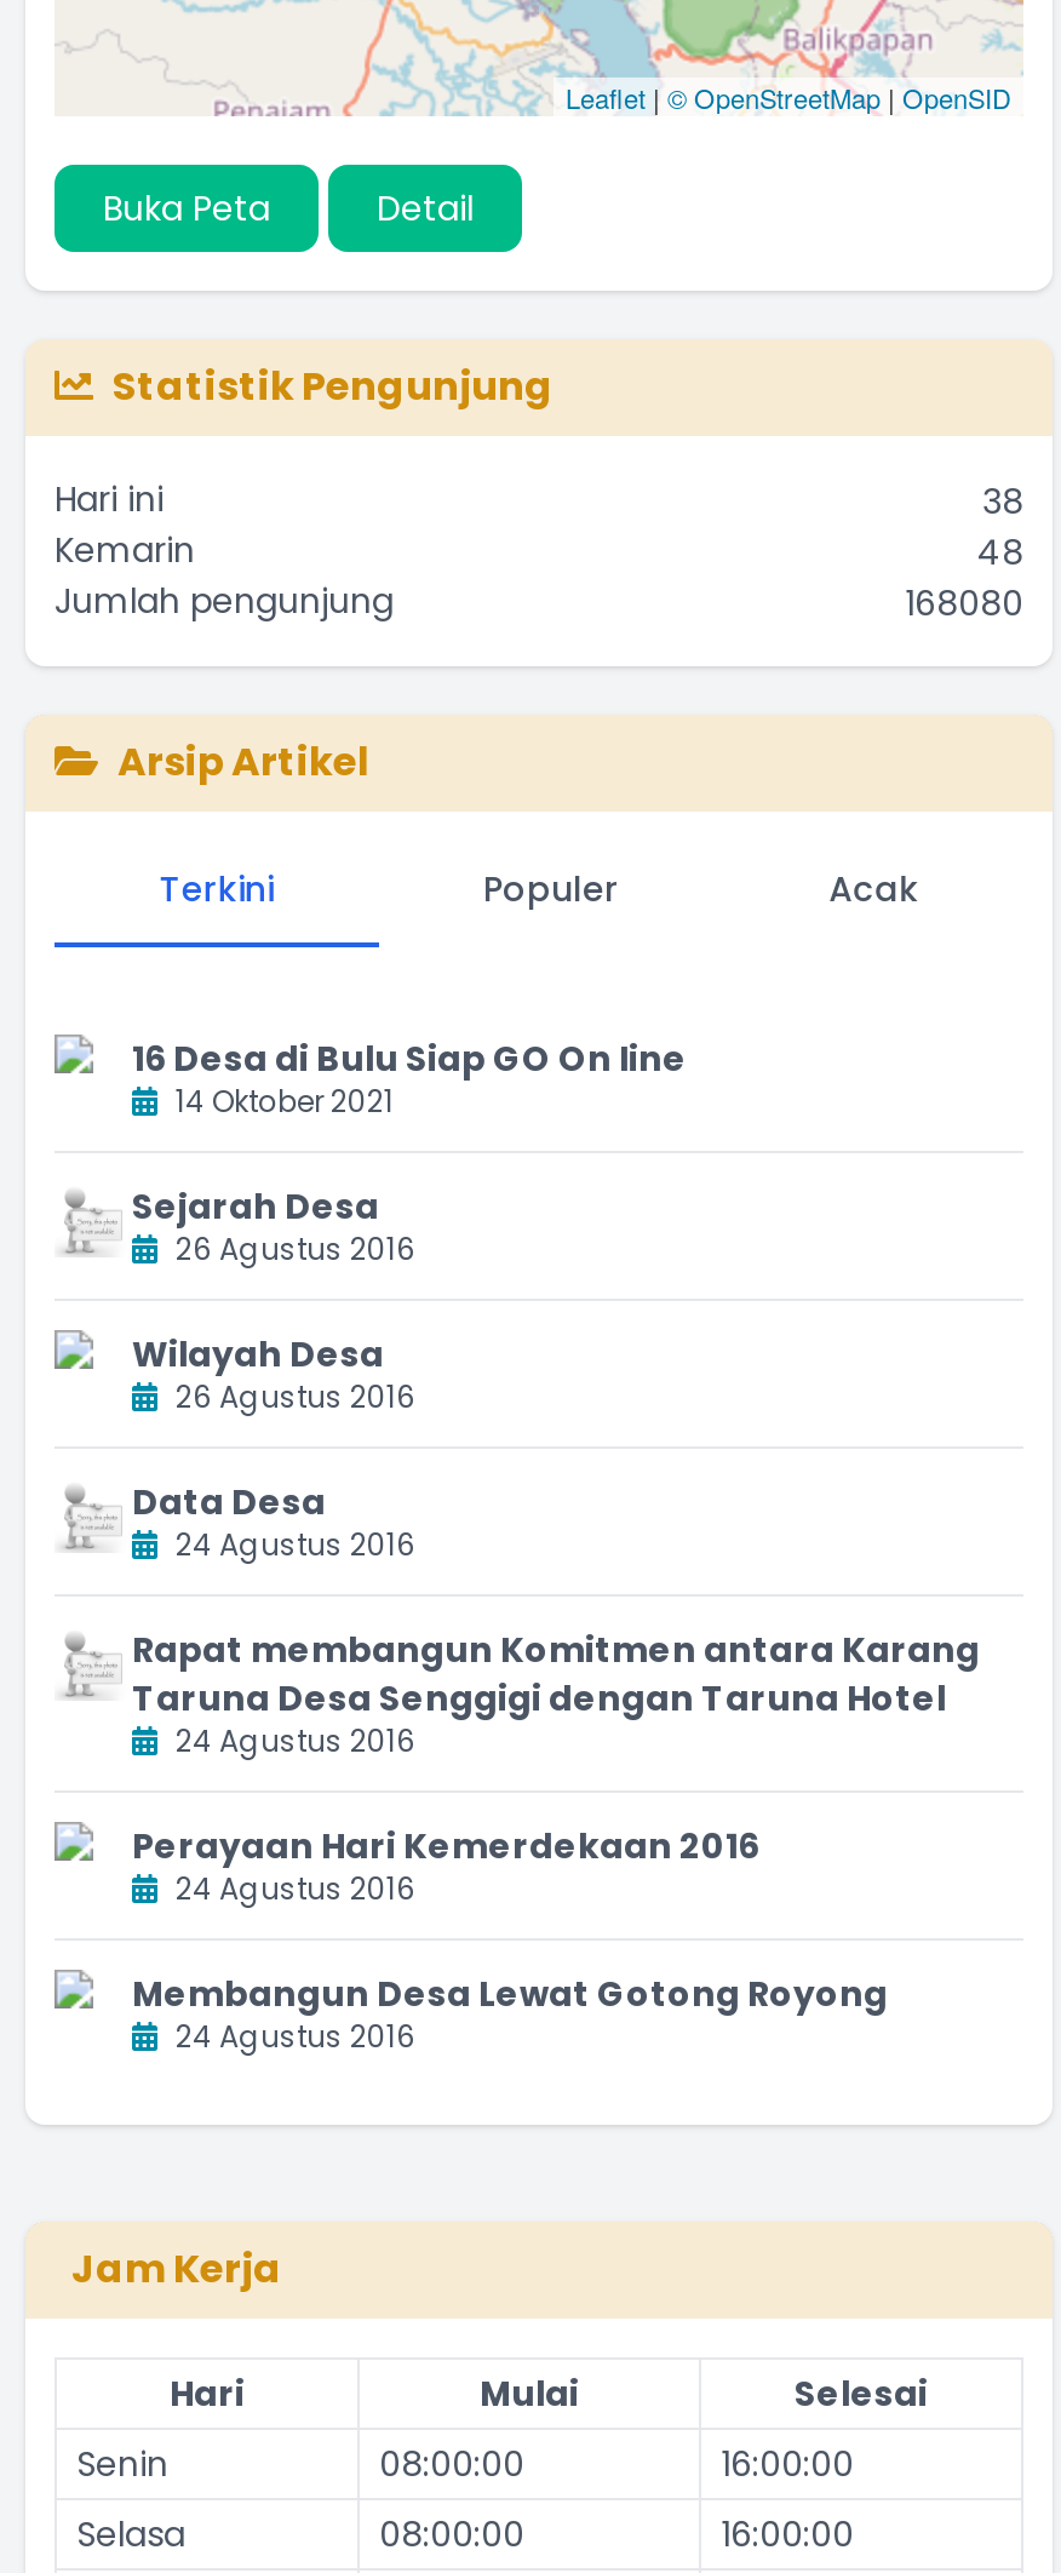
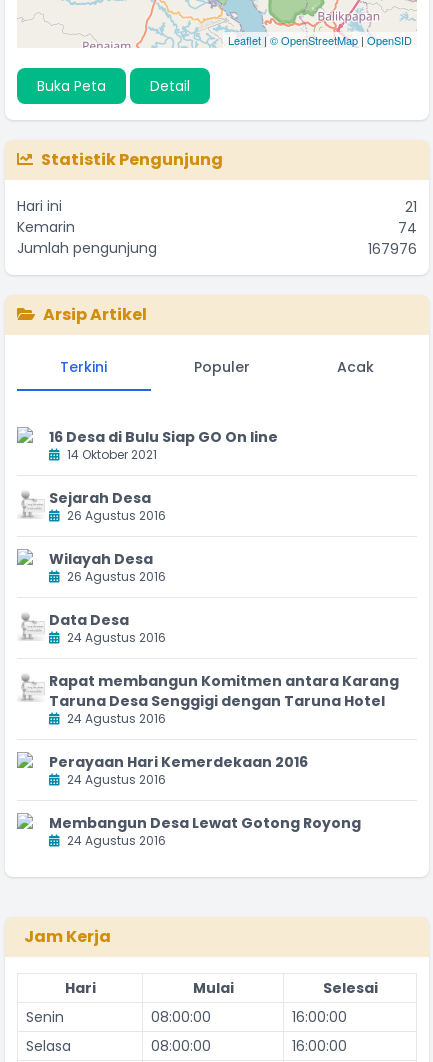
- 38
+ 21

- 48
+ 74

- 168080
+ 167976
